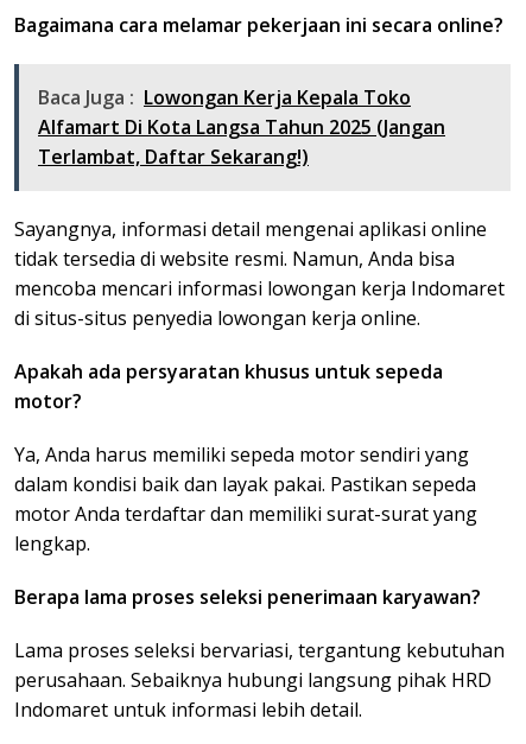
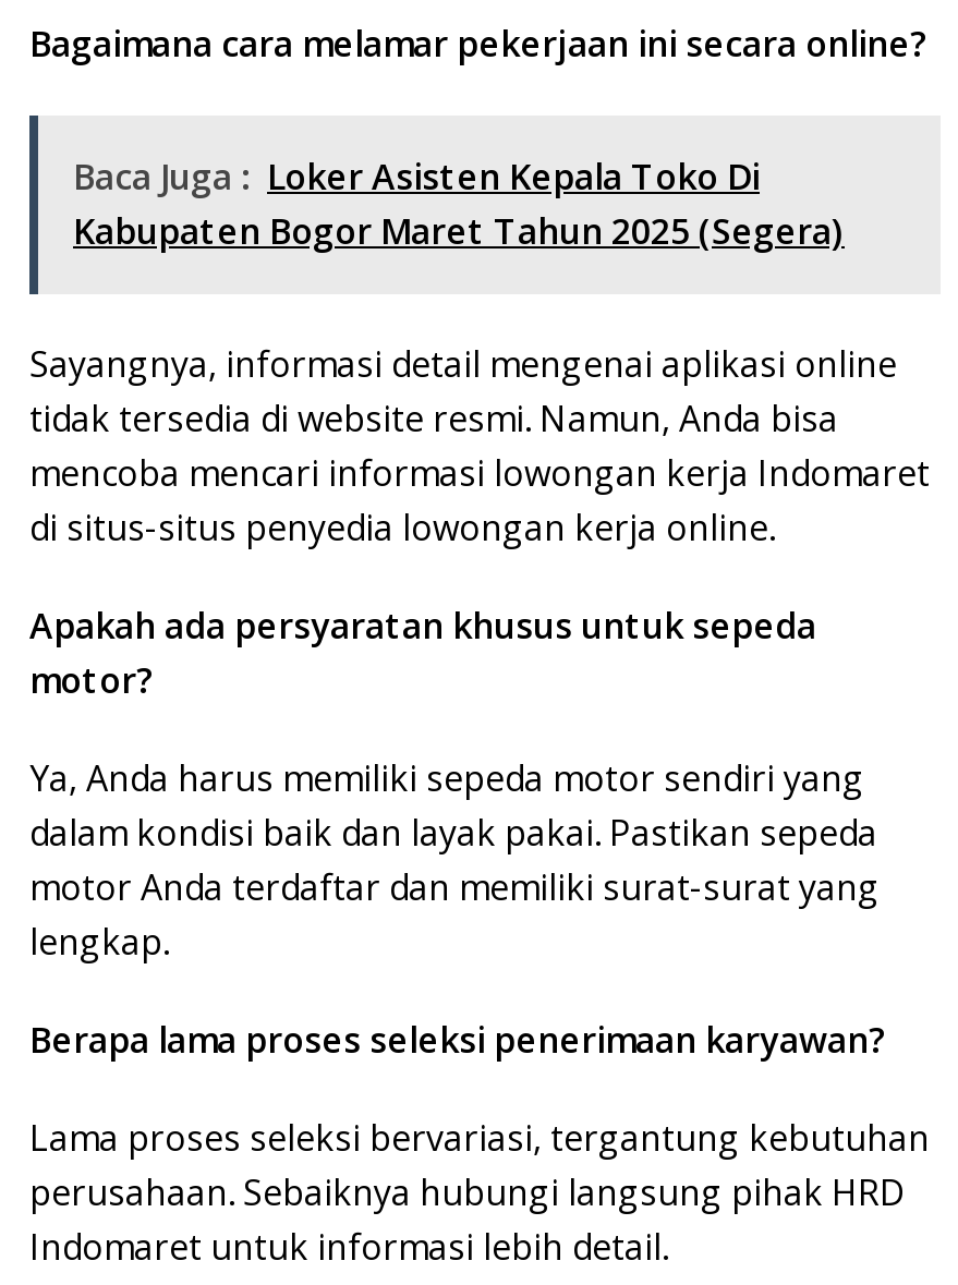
- Baca Juga : Lowongan Kerja Kepala Toko
- Alfamart Di Kota Langsa Tahun 2025 (Jangan
- Terlambat, Daftar Sekarang!)
+ Baca Juga : Loker Asisten Kepala Toko Di
+ Kabupaten Bogor Maret Tahun 2025 (Segera)
